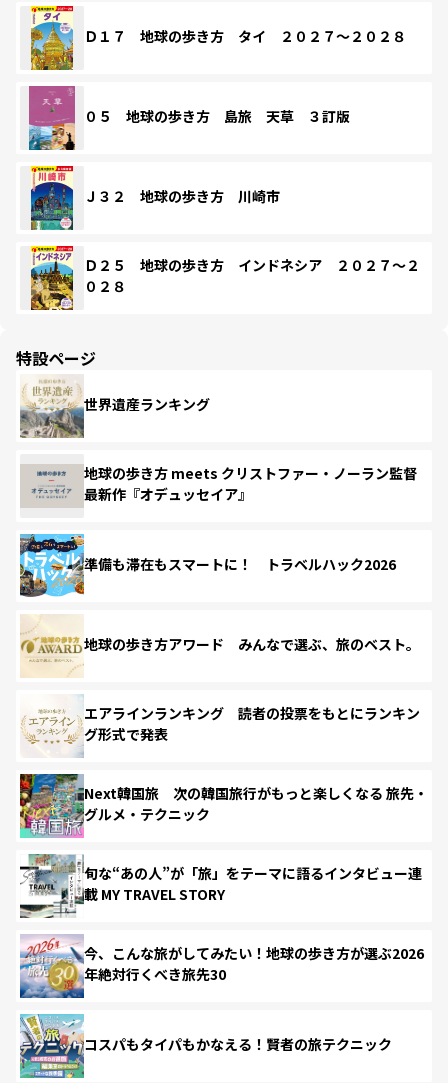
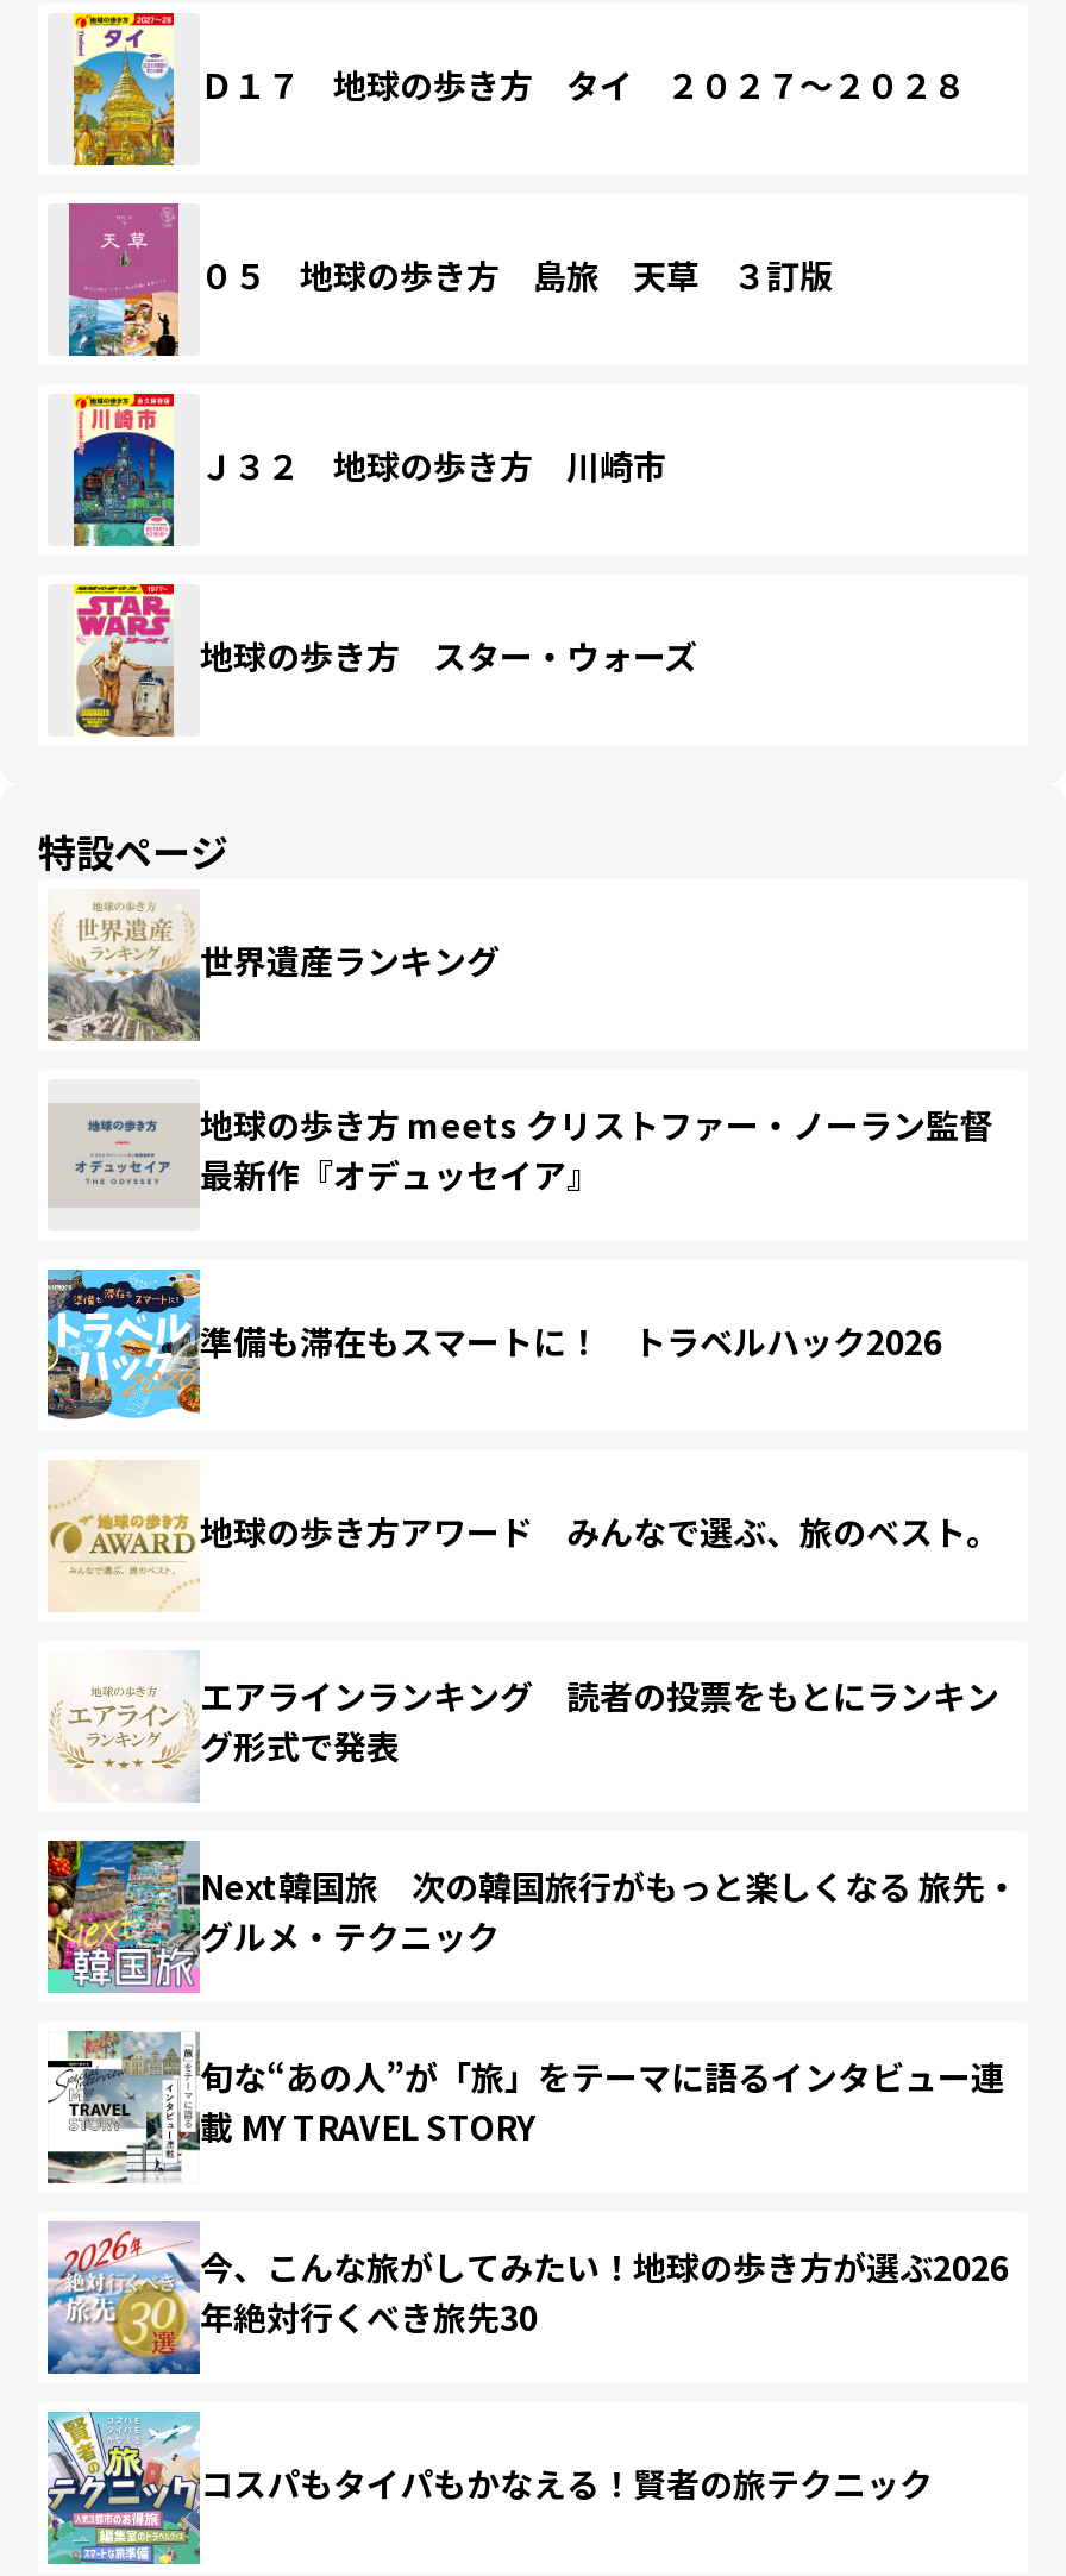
- [image]
- Ｄ２５ 地球の歩き方 インドネシア ２０２７～２
- ０２８
+ [image]
+ 地球の歩き方 スター・ウォーズ
